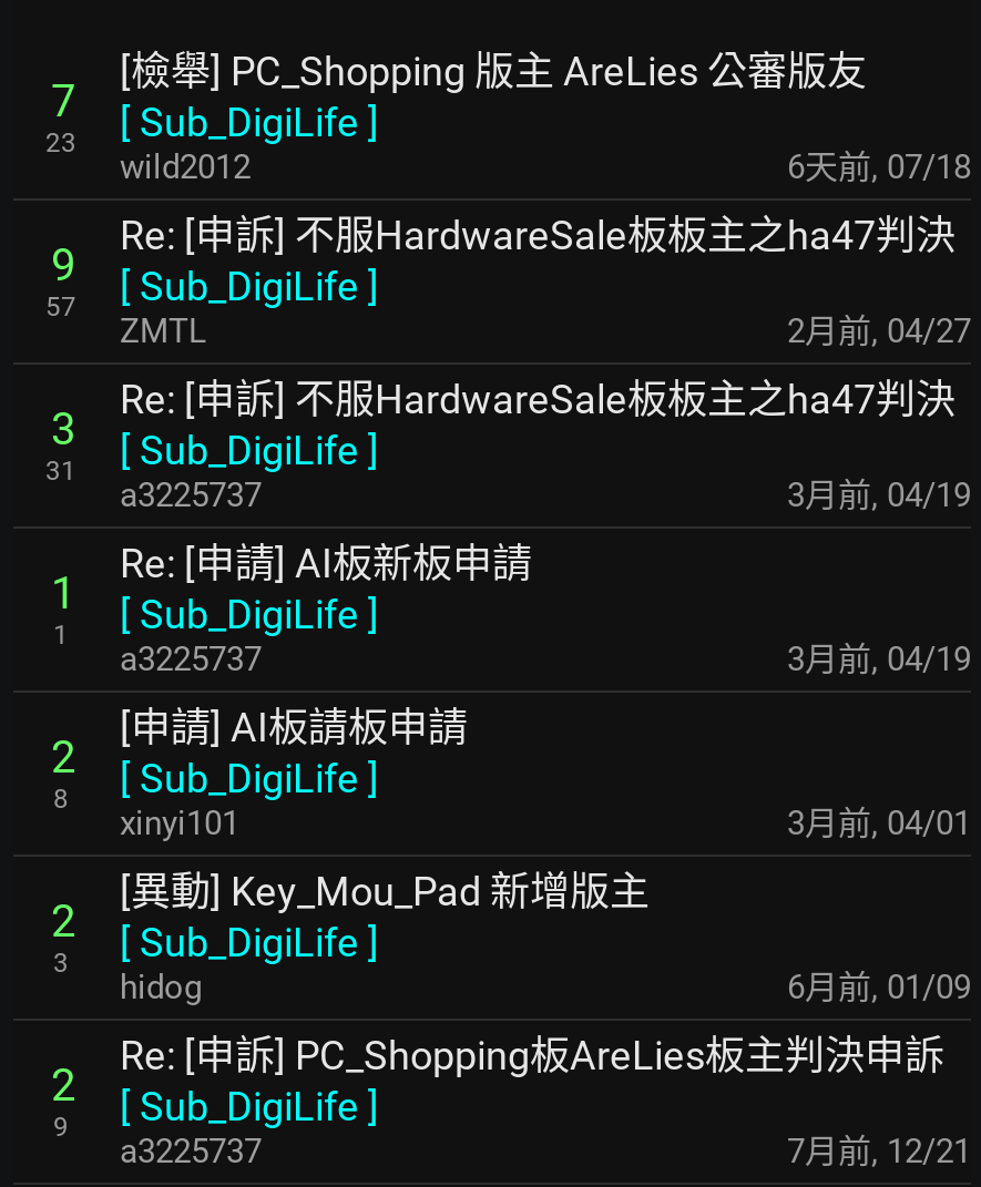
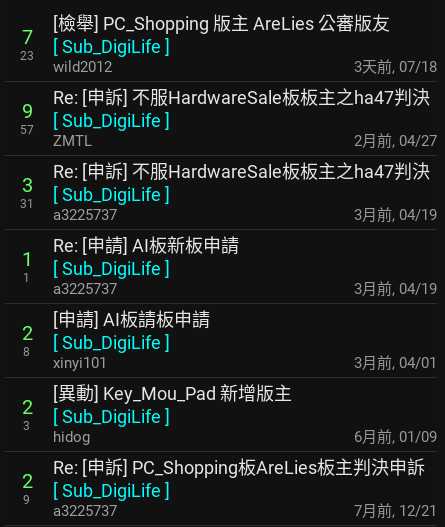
- 6天前, 07/18
+ 3天前, 07/18
